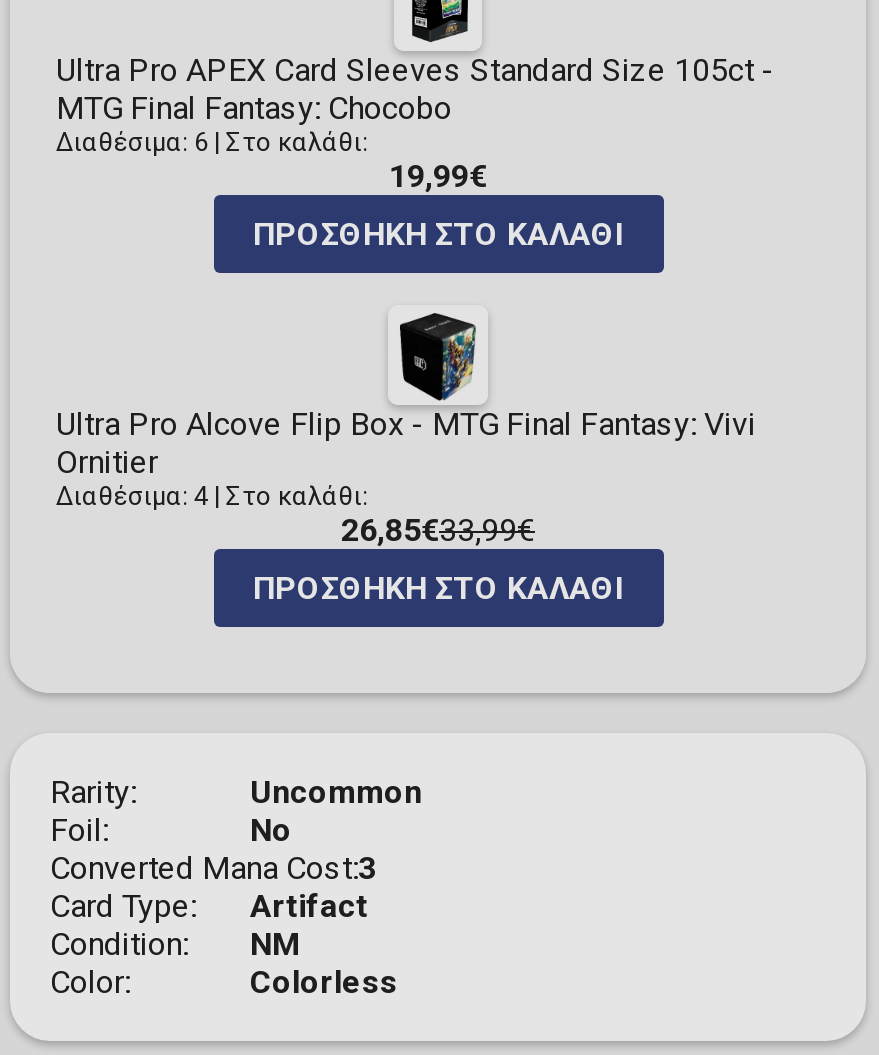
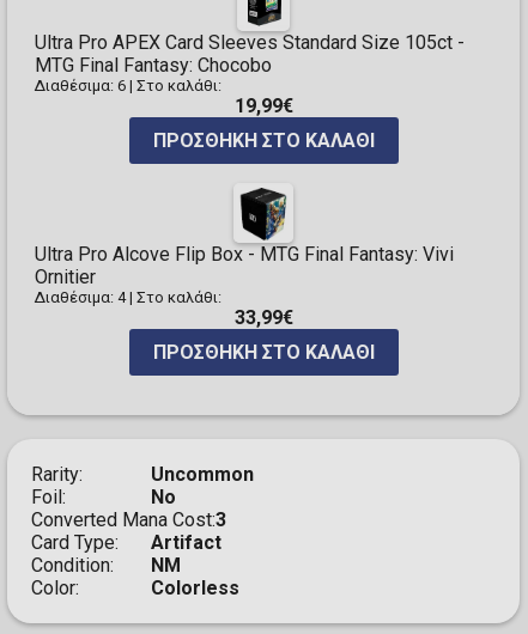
- 26,85€33,99€
+ 33,99€
